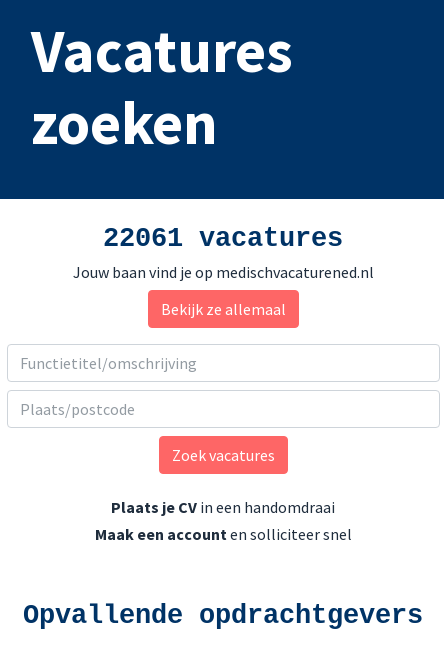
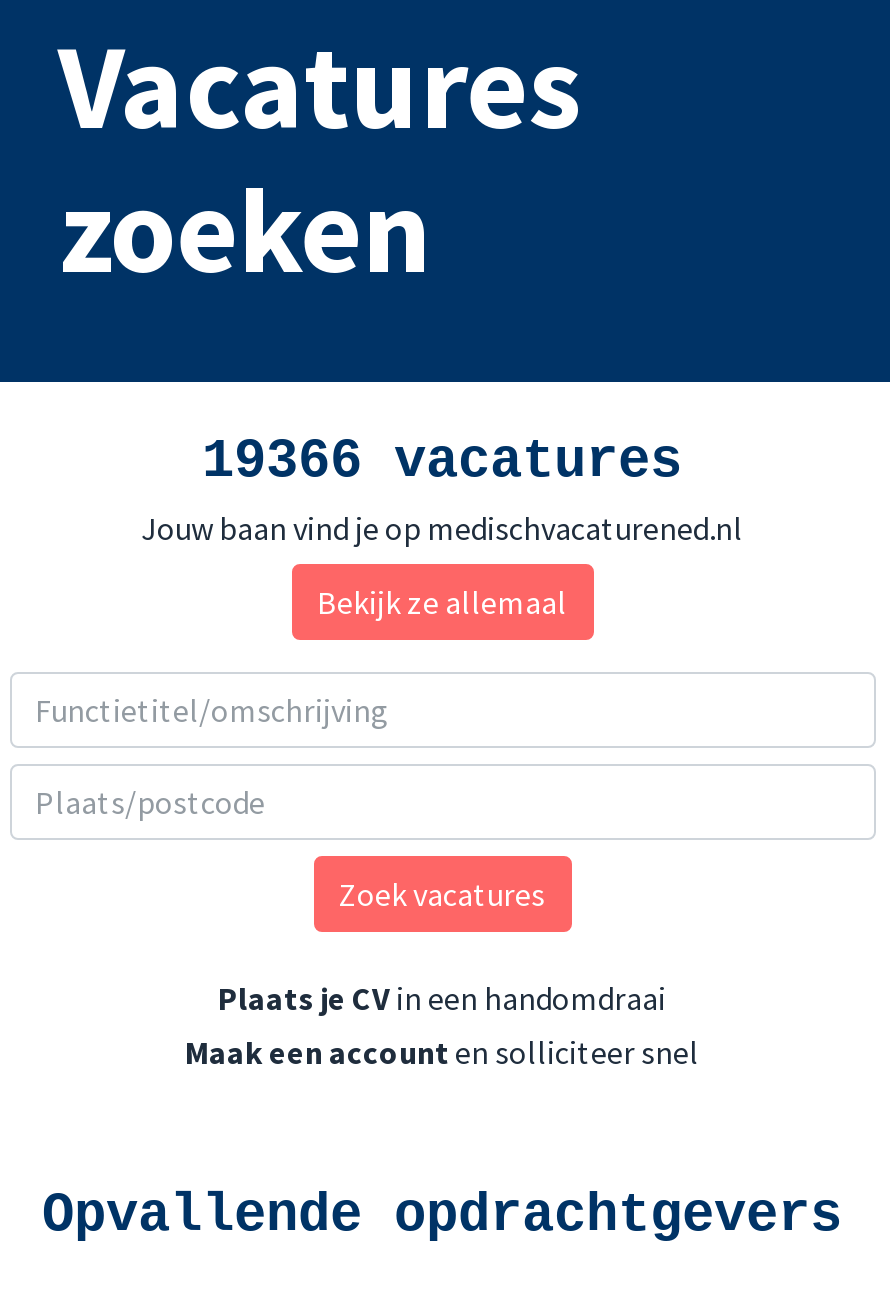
- 22061 vacatures
+ 19366 vacatures
